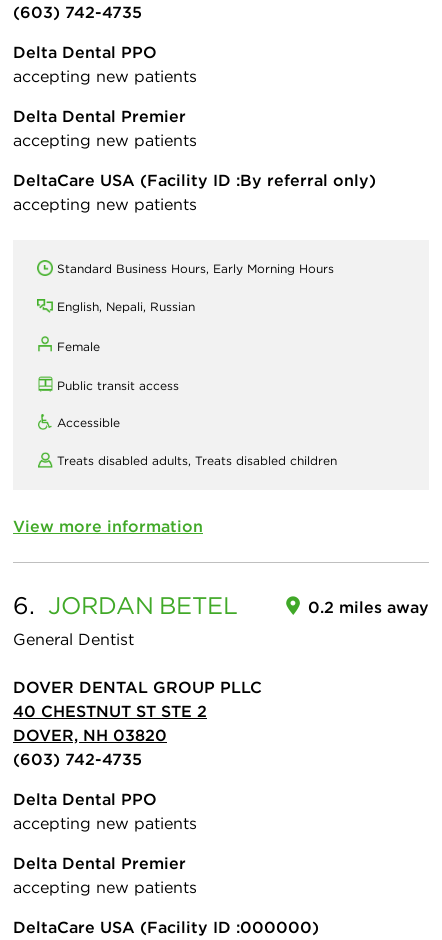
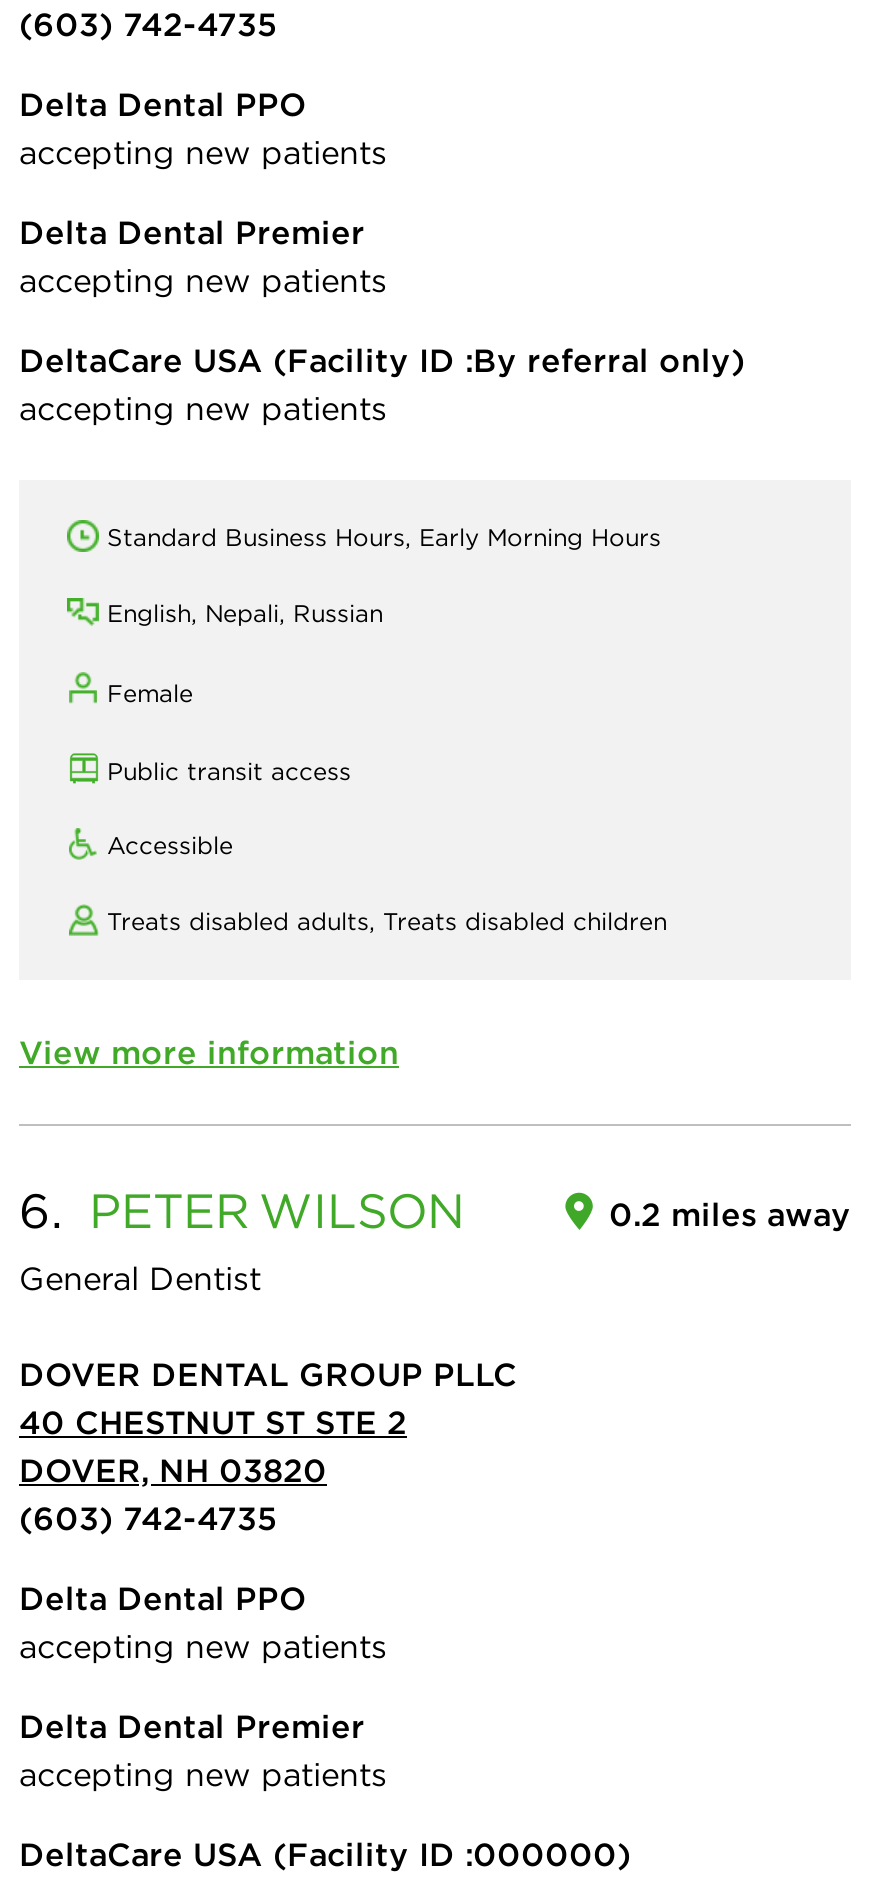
- 6. JORDAN BETEL
+ 6. PETER WILSON
